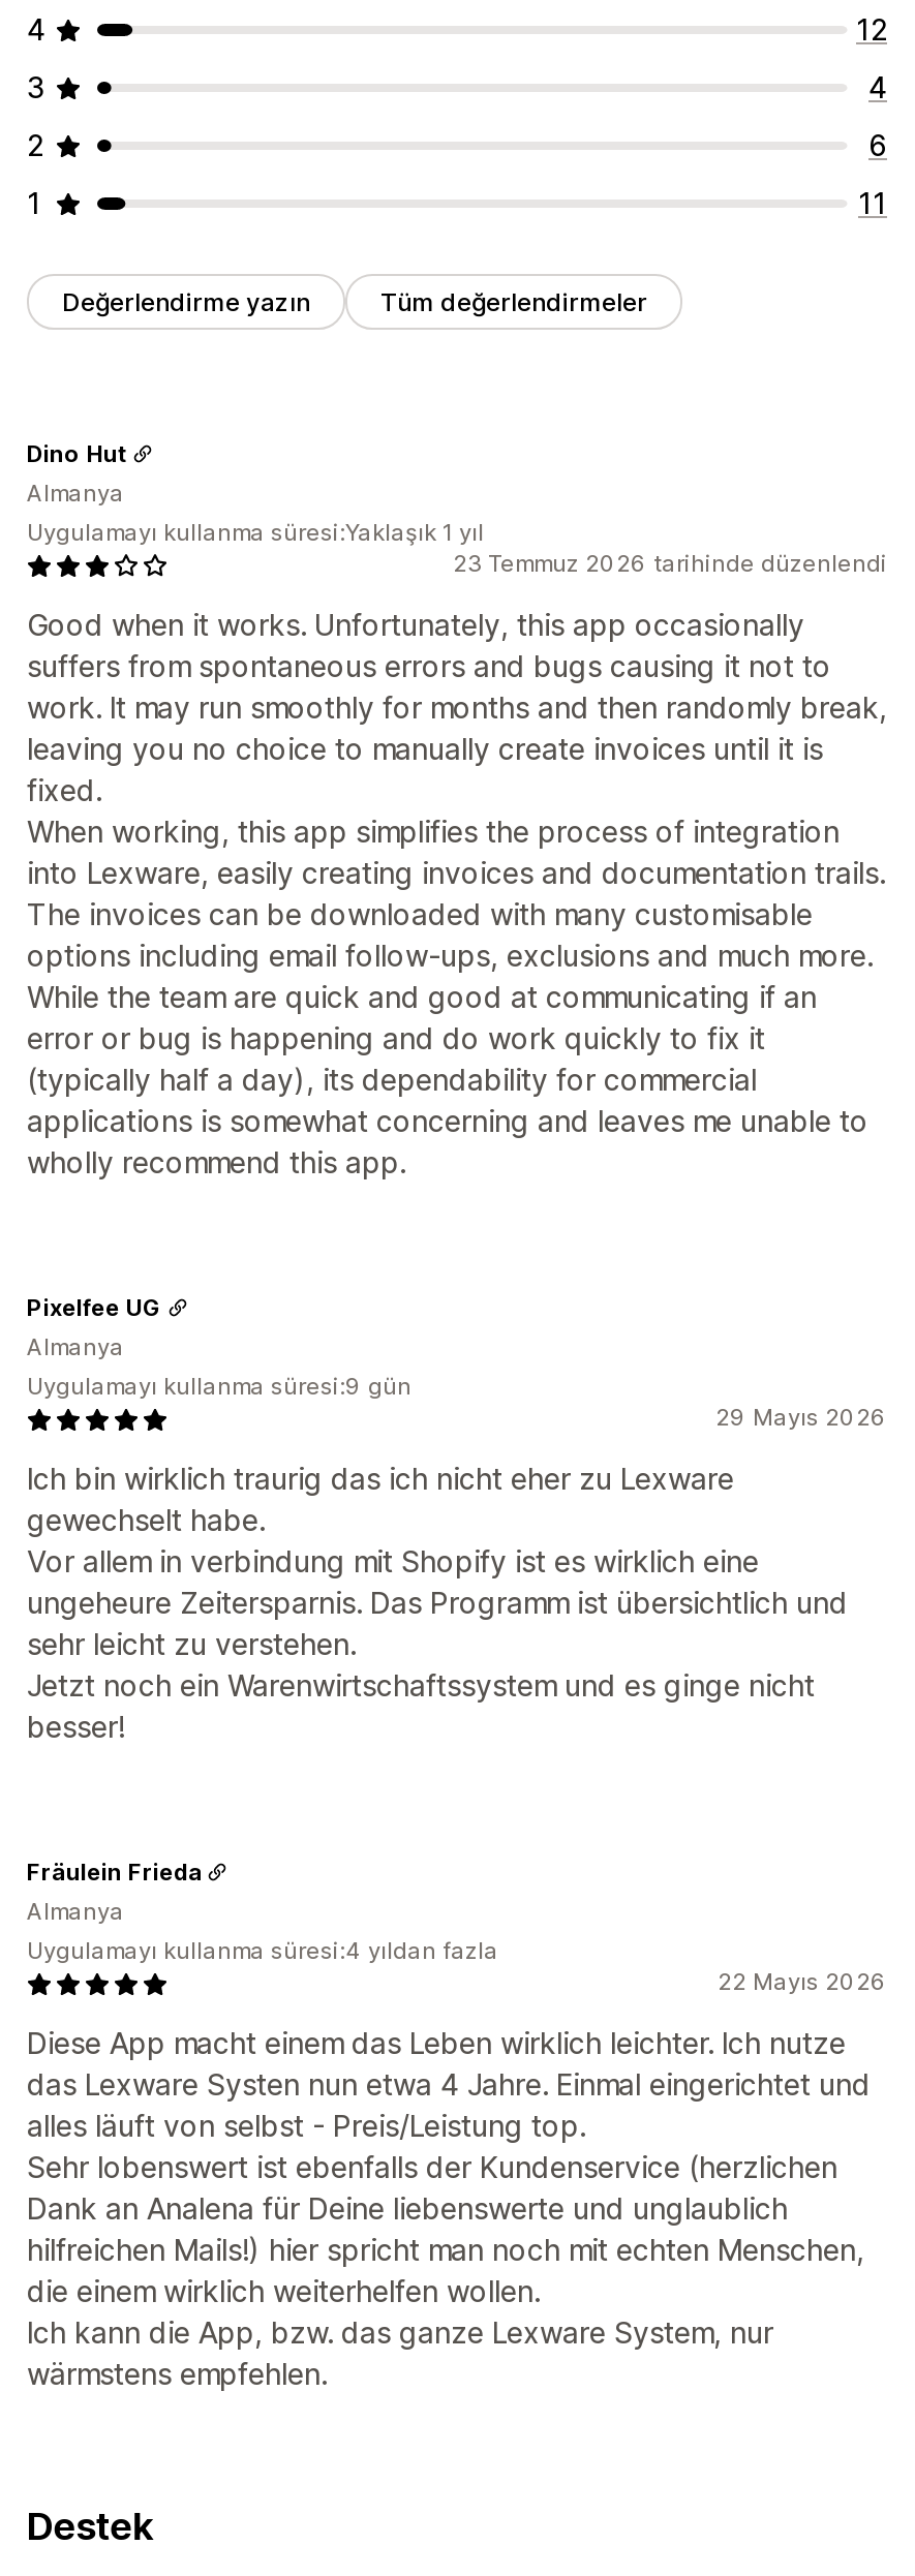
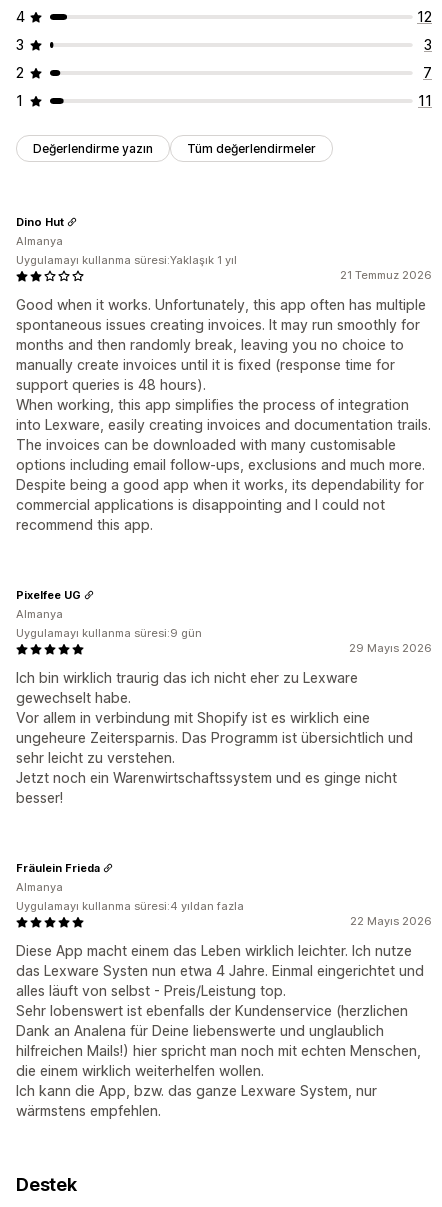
- 4
+ 3

- 6
+ 7

- 23 Temmuz 2026 tarihinde düzenlendi
+ 21 Temmuz 2026

- Good when it works. Unfortunately, this app occasionally
- suffers from spontaneous errors and bugs causing it not to
- work. It may run smoothly for months and then randomly break,
- leaving you no choice to manually create invoices until it is
- fixed.
+ Good when it works. Unfortunately, this app often has multiple
+ spontaneous issues creating invoices. It may run smoothly for
+ months and then randomly break, leaving you no choice to
+ manually create invoices until it is fixed (response time for
+ support queries is 48 hours).

- While the team are quick and good at communicating if an
- error or bug is happening and do work quickly to fix it
- (typically half a day), its dependability for commercial
- applications is somewhat concerning and leaves me unable to
- wholly recommend this app.
+ Despite being a good app when it works, its dependability for
+ commercial applications is disappointing and I could not
+ recommend this app.
